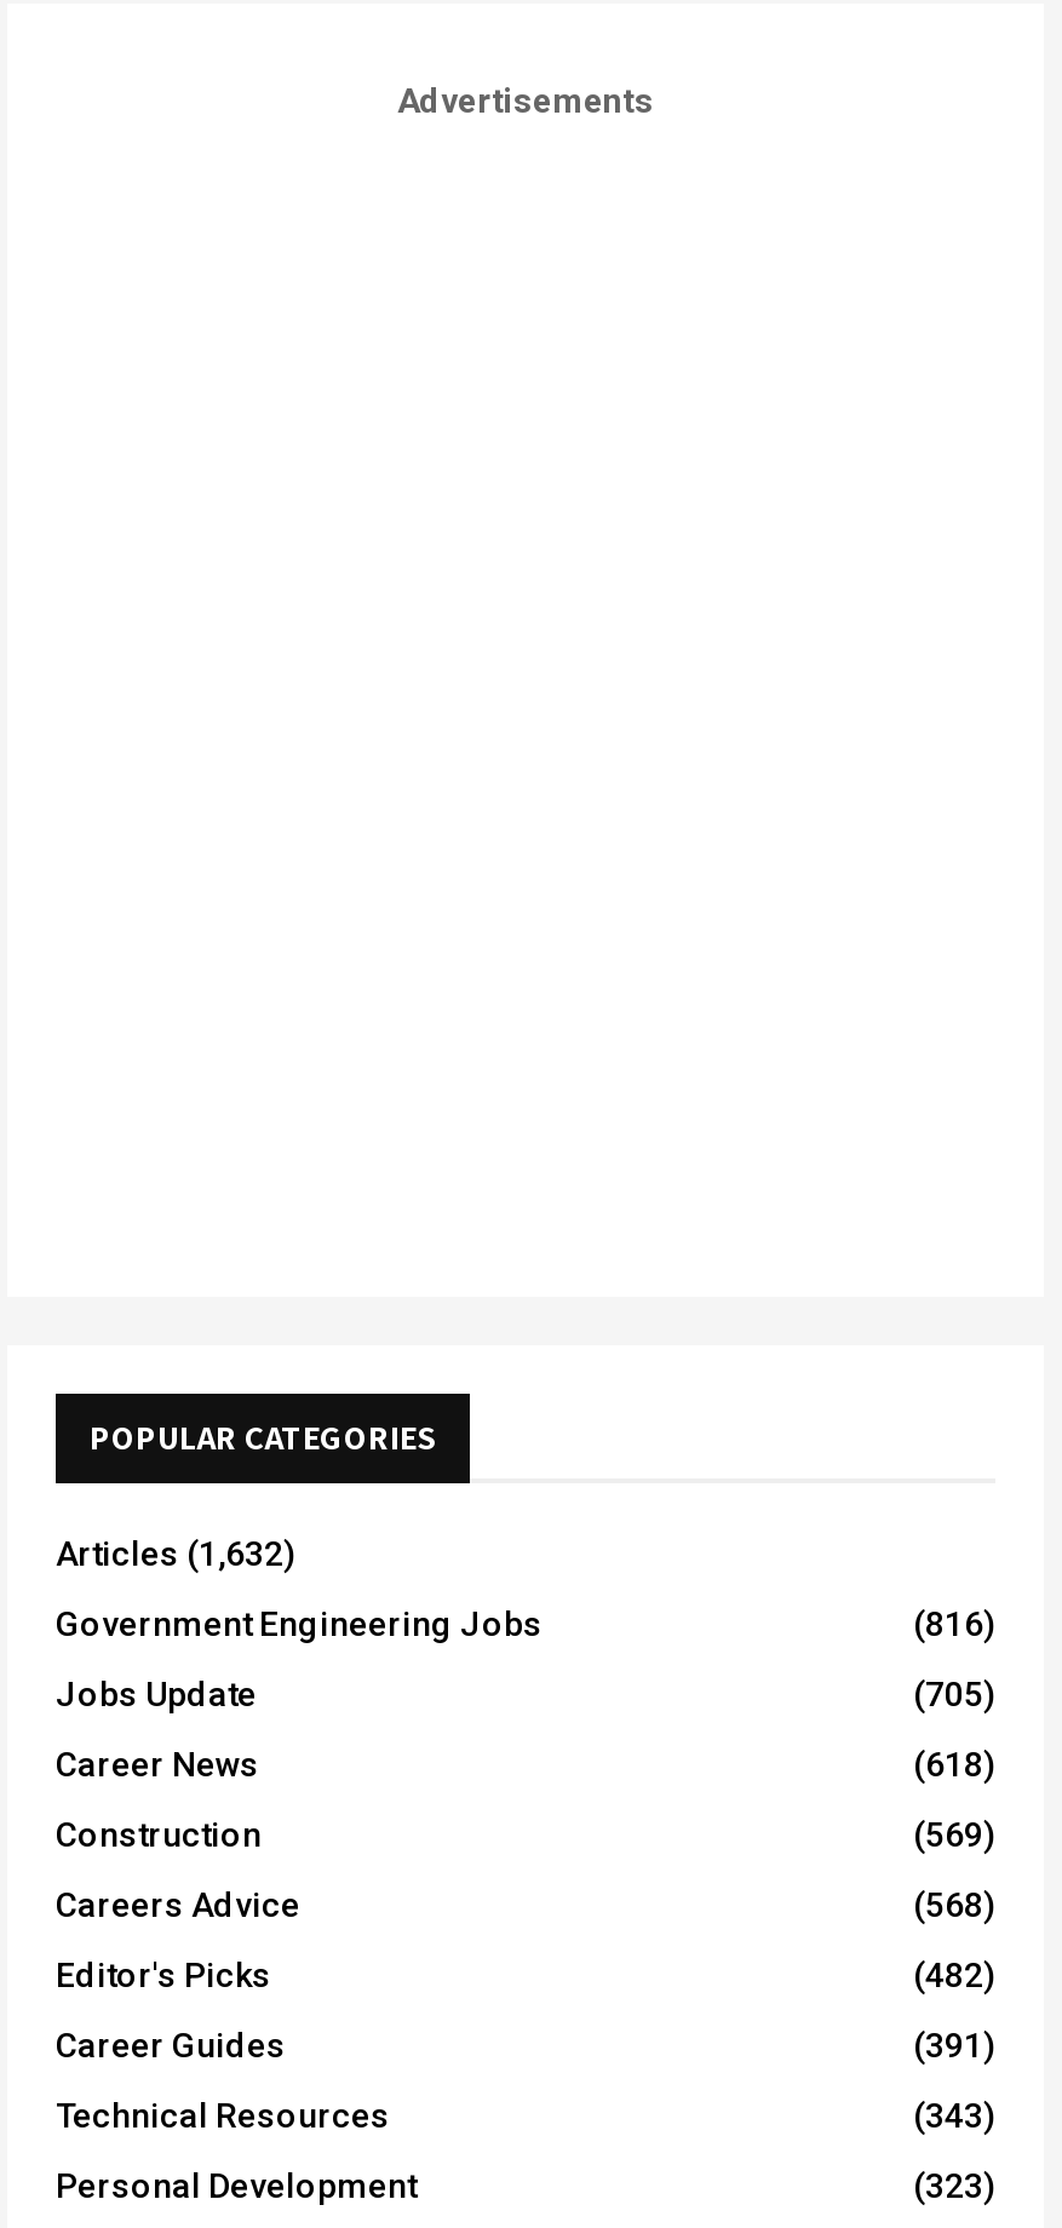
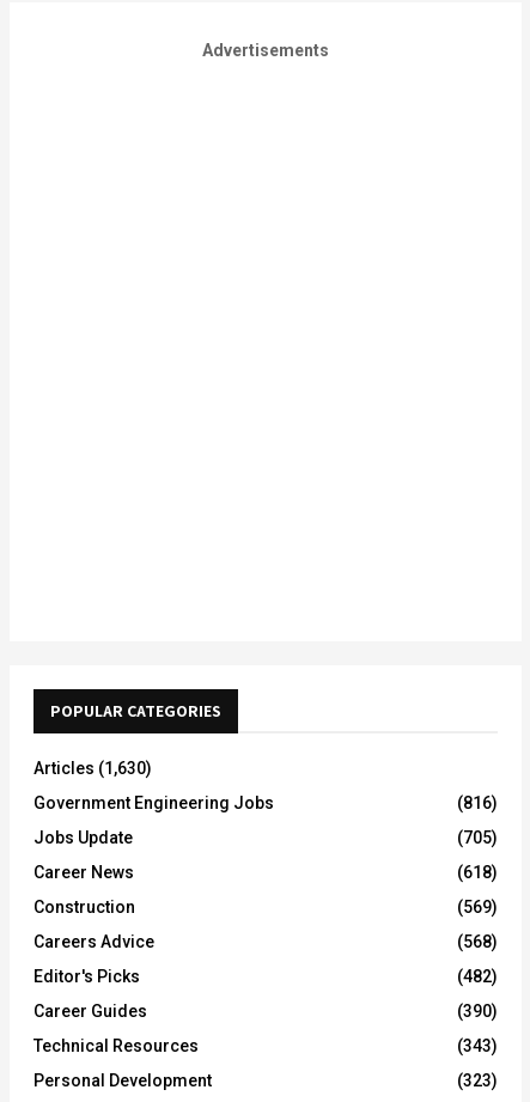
- Articles (1,632)
+ Articles (1,630)

- (391)
+ (390)
